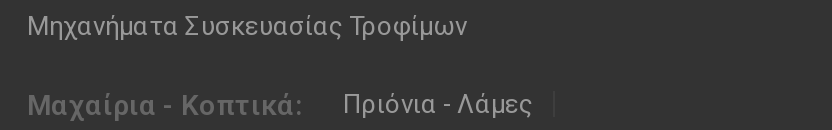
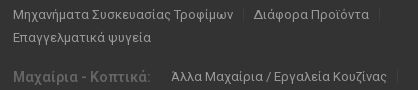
+ Διάφορα Προϊόντα
+ Επαγγελματικά ψυγεία

- Πριόνια - Λάμες
+ Άλλα Μαχαίρια / Εργαλεία Κουζίνας
